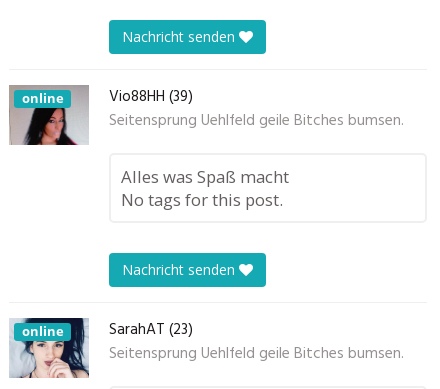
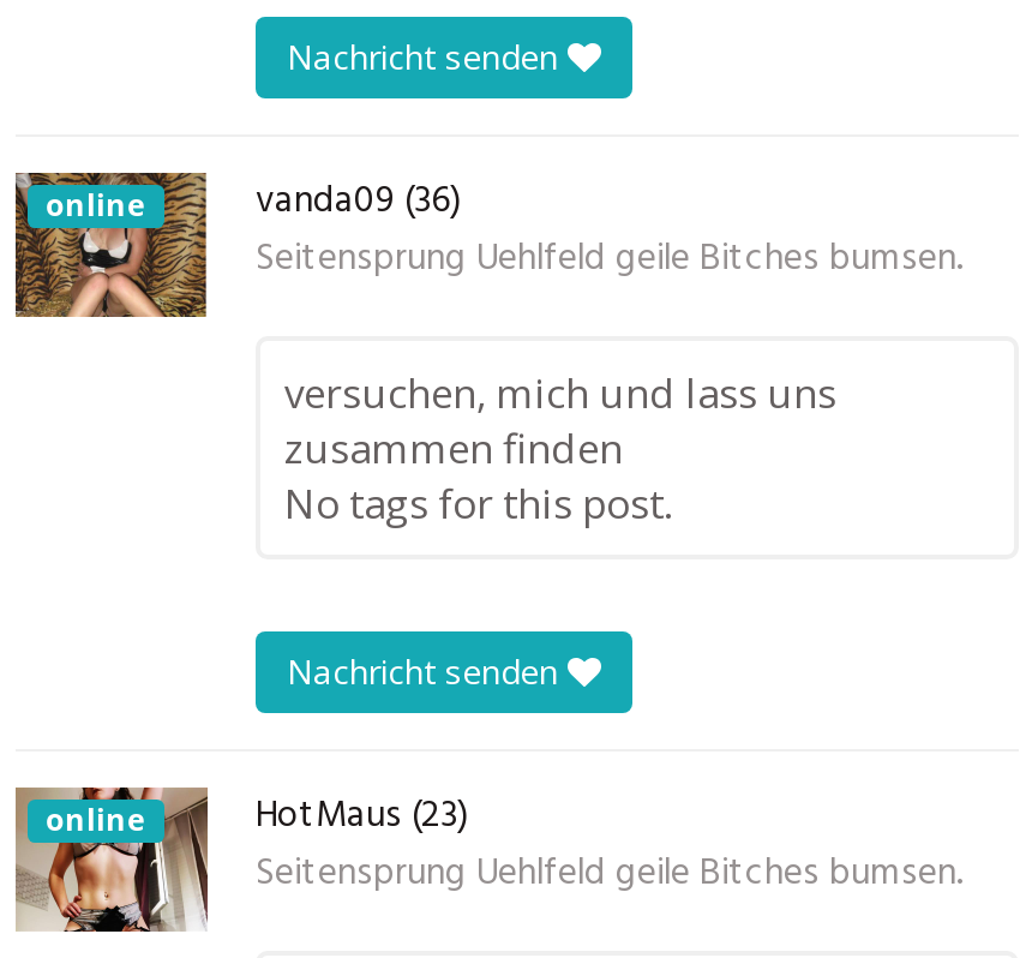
- [image]
- Vio88HH (39)
+ [image]
+ vanda09 (36)

- Alles was Spaß macht
+ versuchen, mich und lass uns
+ zusammen finden

- [image]
- SarahAT (23)
+ [image]
+ HotMaus (23)
